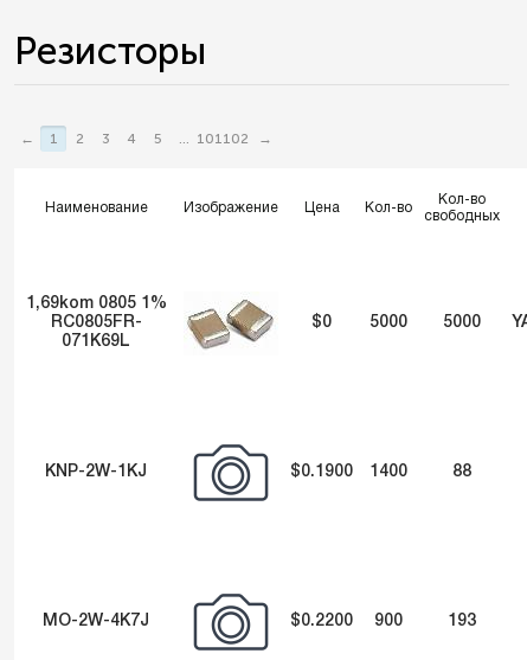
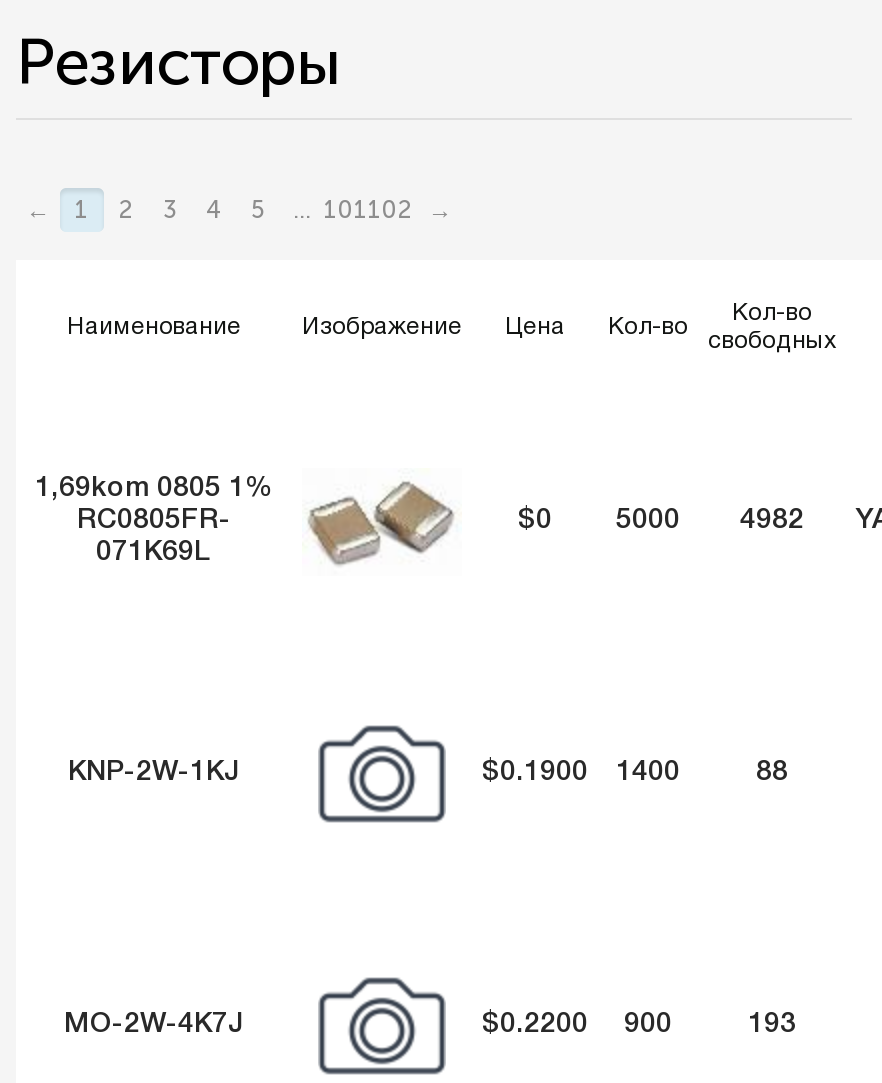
- 5000
+ 4982
